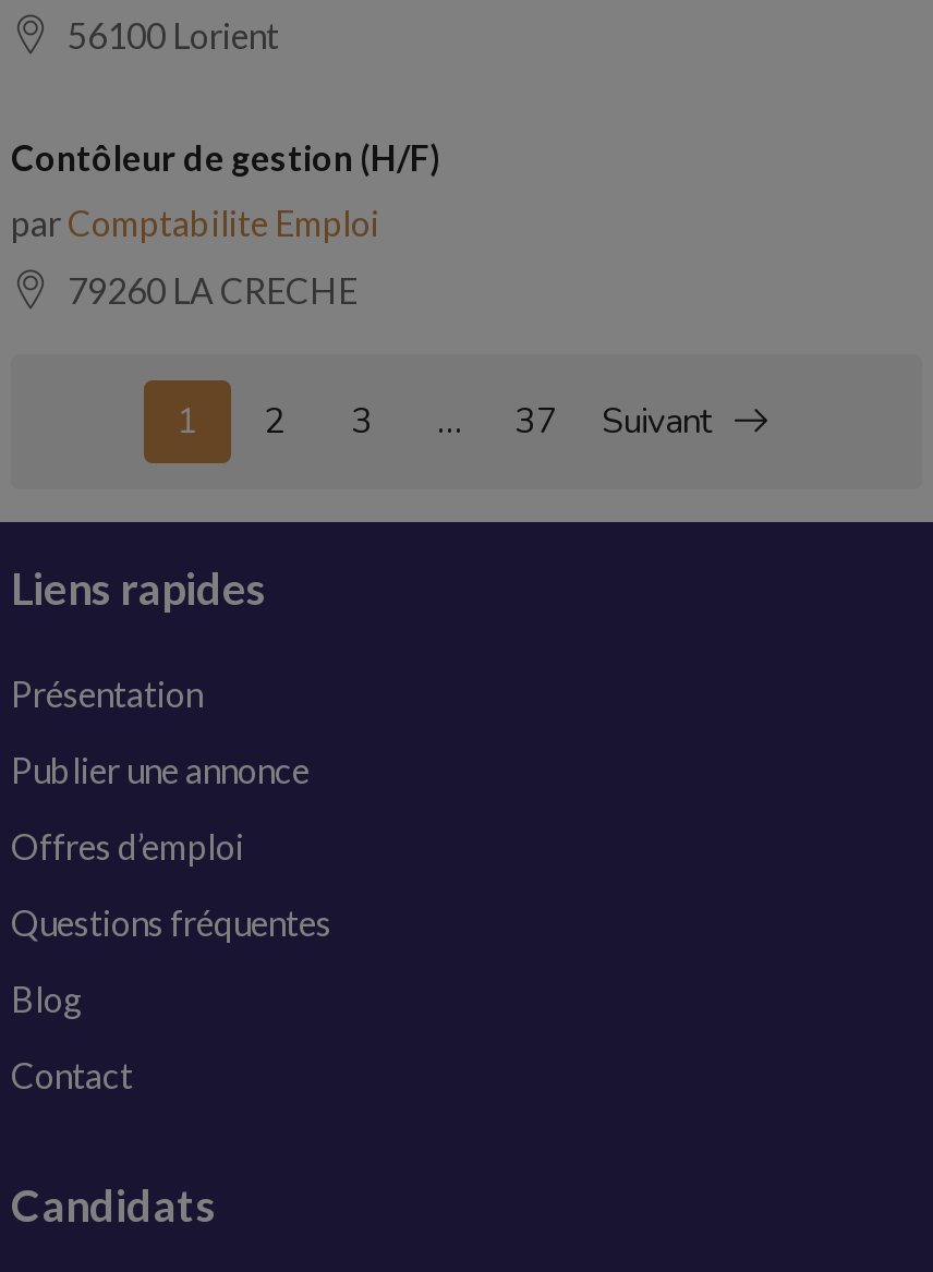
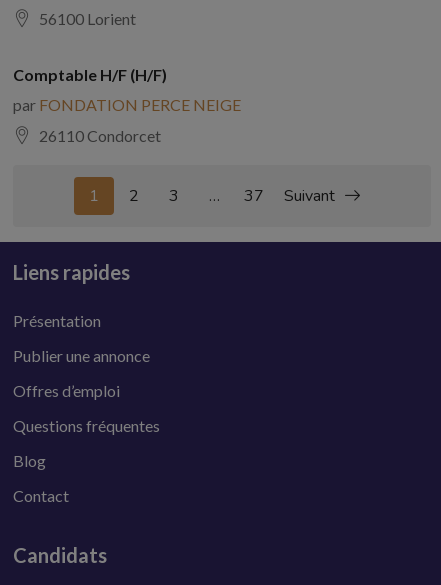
- Contôleur de gestion (H/F)
+ Comptable H/F (H/F)

- par Comptabilite Emploi
+ par FONDATION PERCE NEIGE

- 79260 LA CRECHE
+ 26110 Condorcet
